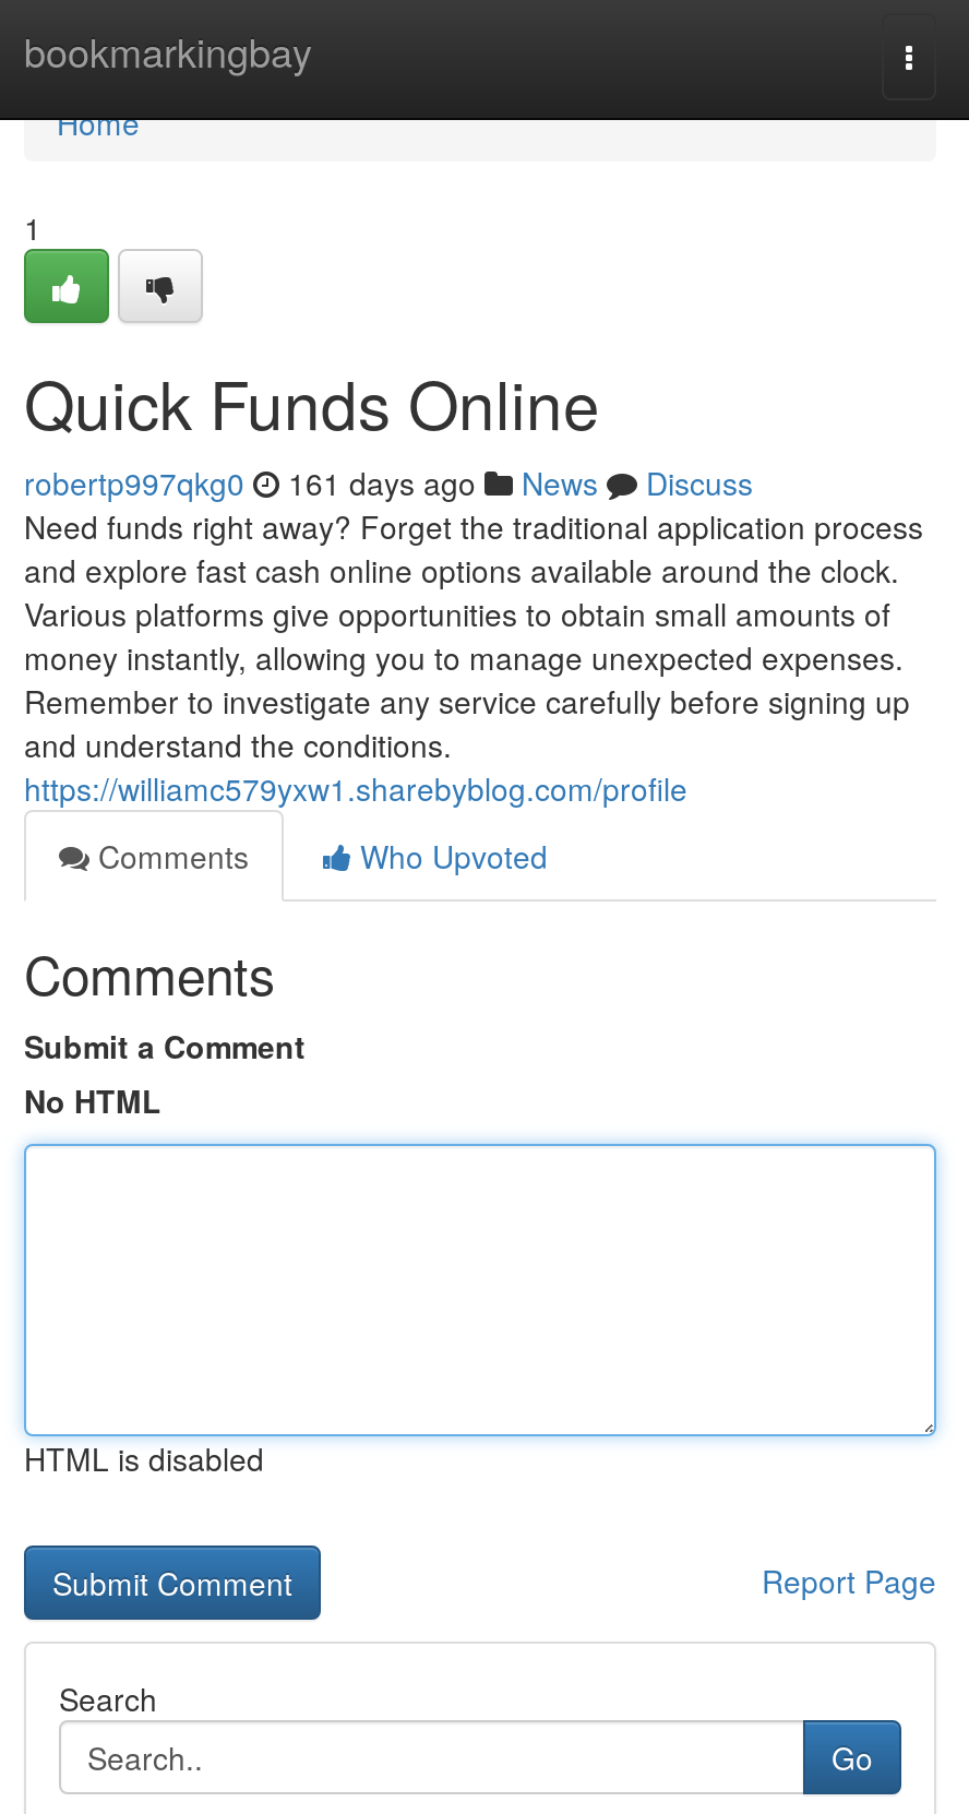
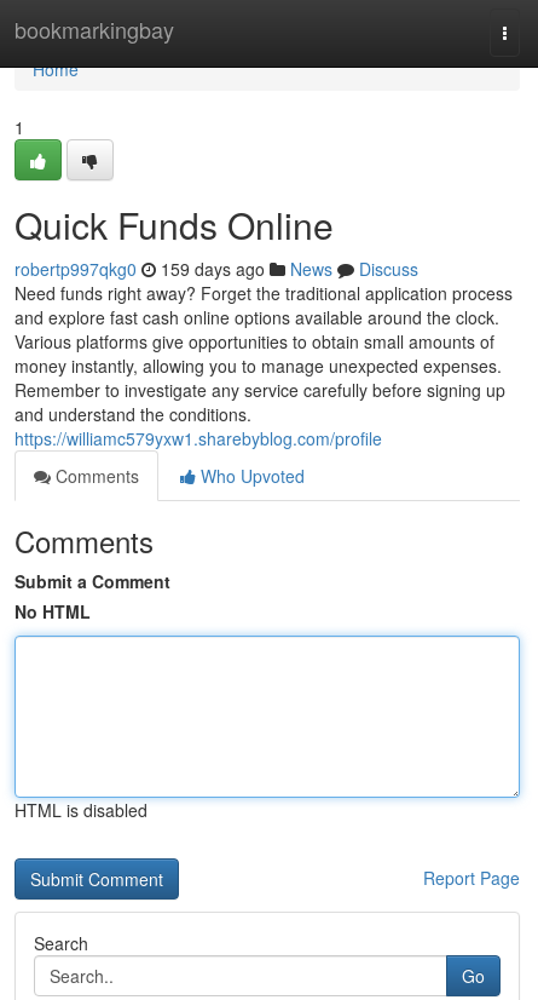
- robertp997qkg0 161 days ago News Discuss
+ robertp997qkg0 159 days ago News Discuss
